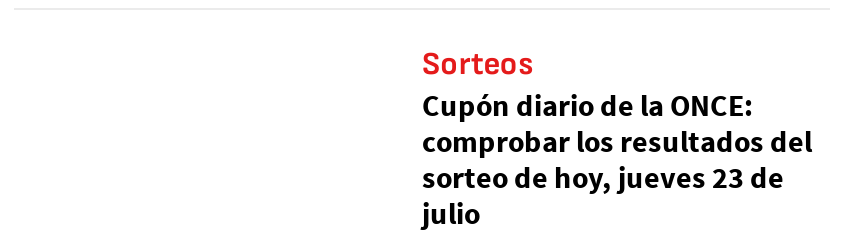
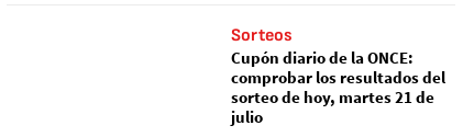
- sorteo de hoy, jueves 23 de
+ sorteo de hoy, martes 21 de
